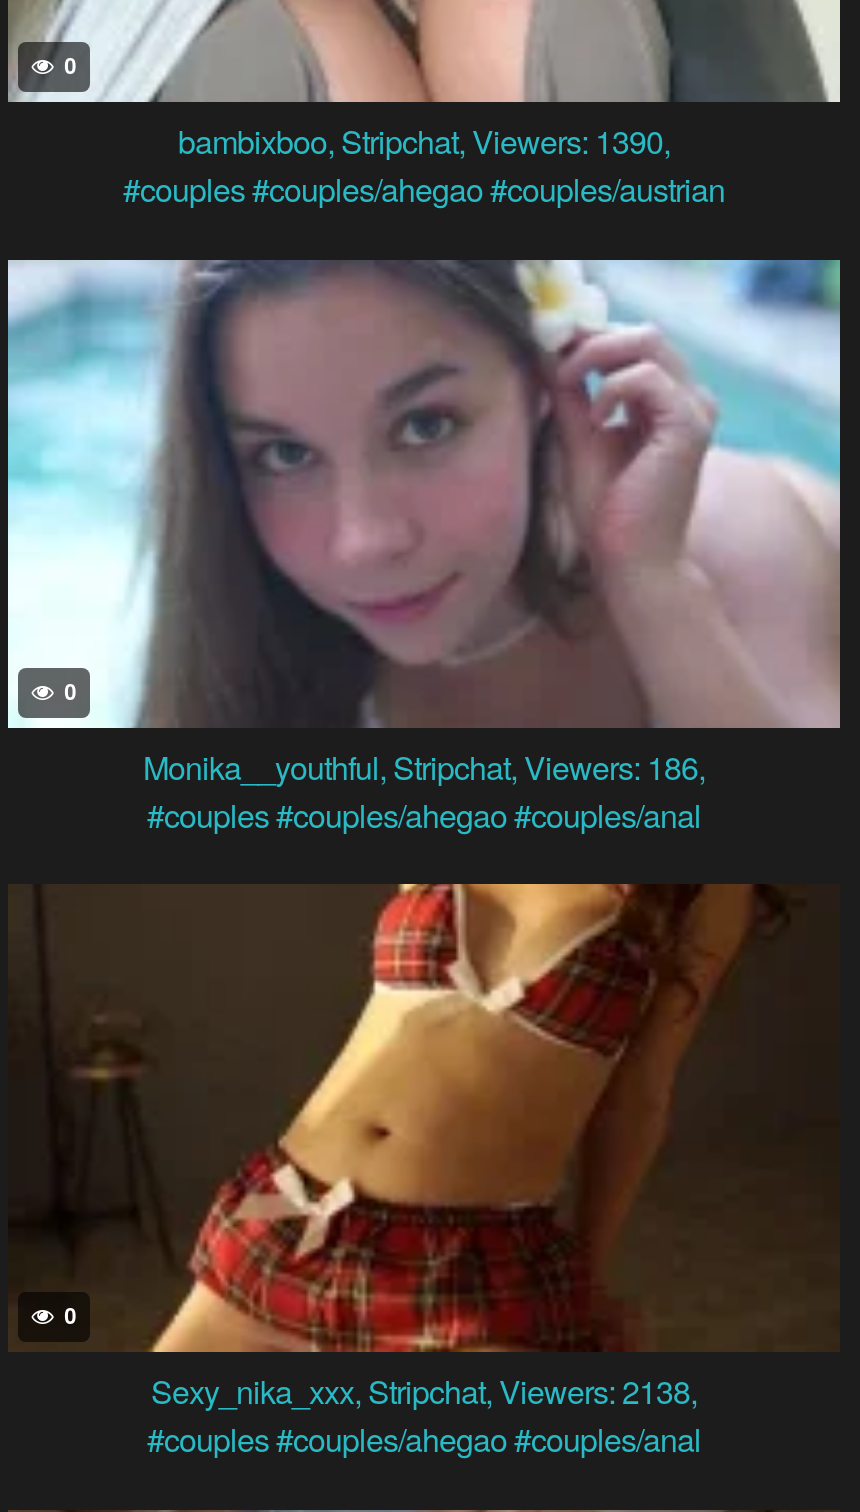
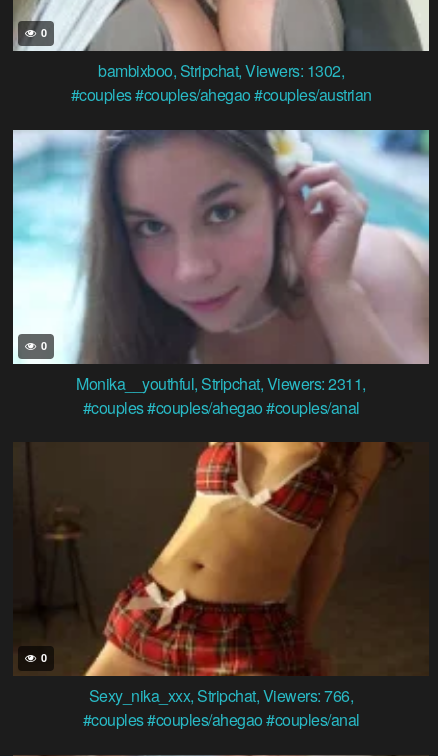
- bambixboo, Stripchat, Viewers: 1390,
+ bambixboo, Stripchat, Viewers: 1302,

- Monika__youthful, Stripchat, Viewers: 186,
+ Monika__youthful, Stripchat, Viewers: 2311,

- Sexy_nika_xxx, Stripchat, Viewers: 2138,
+ Sexy_nika_xxx, Stripchat, Viewers: 766,
